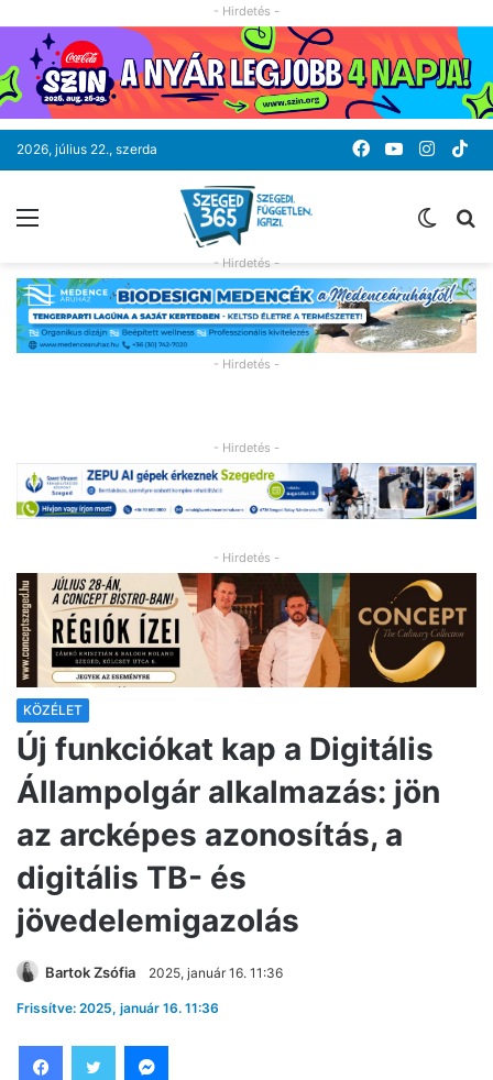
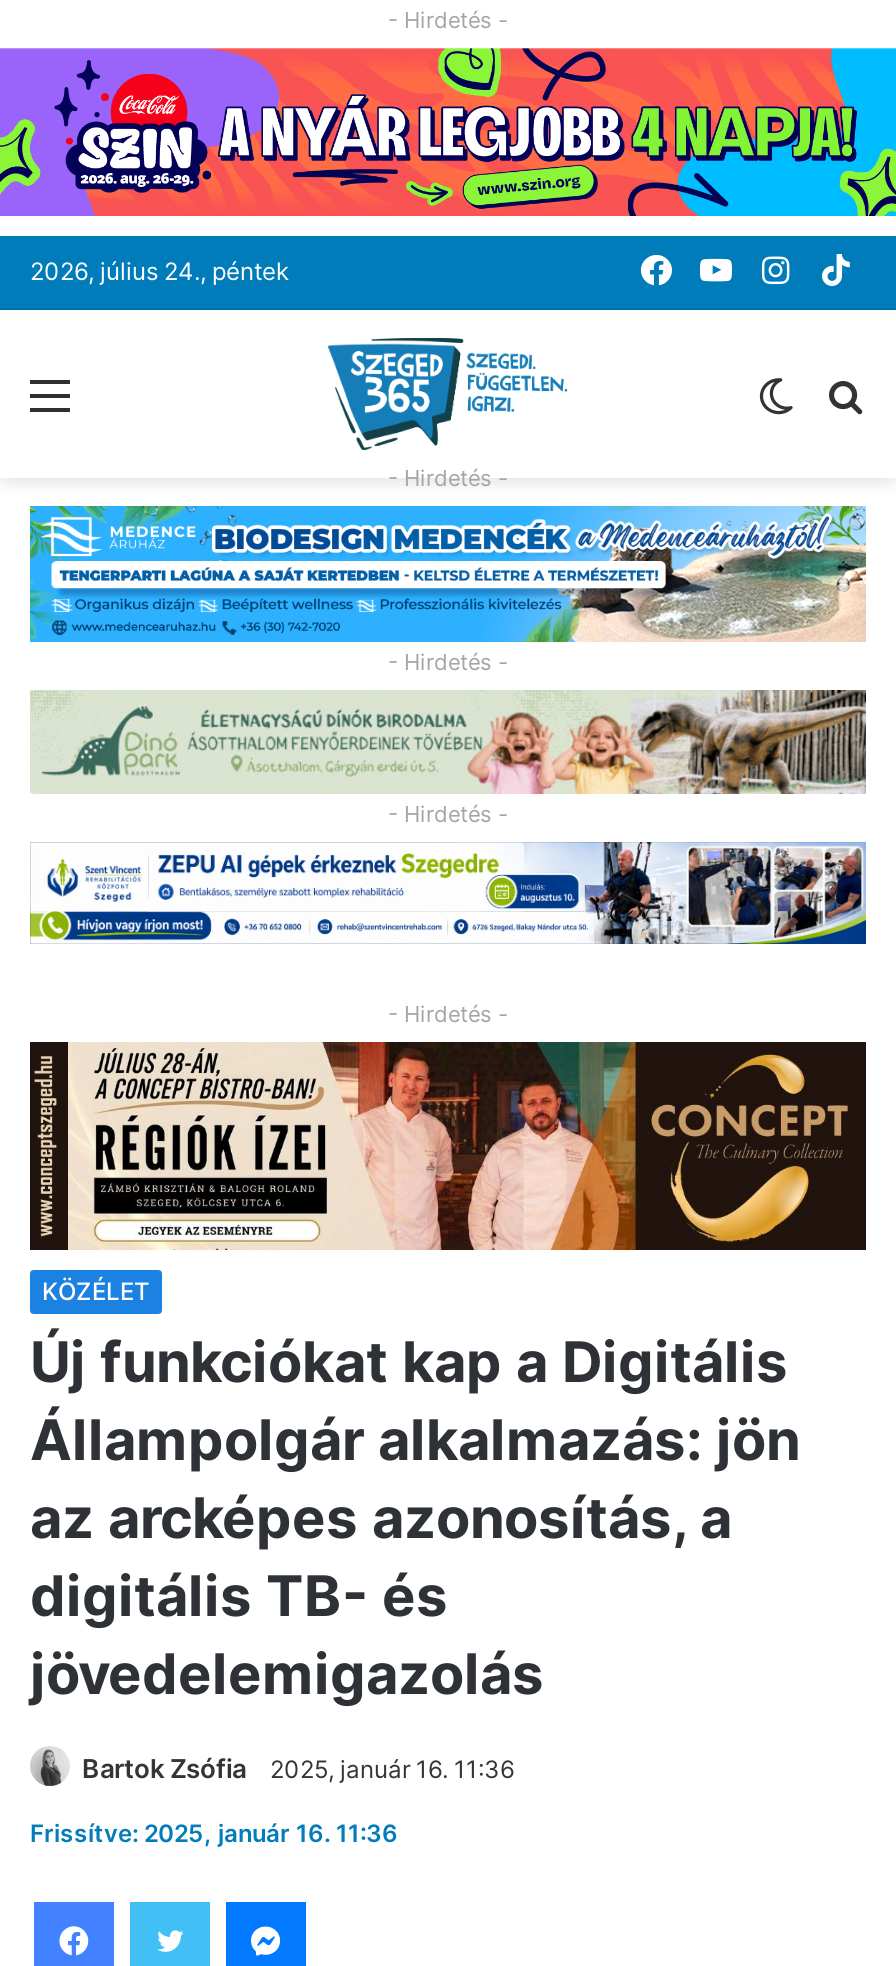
- 2026, július 22., szerda
+ 2026, július 24., péntek

+ [image]
